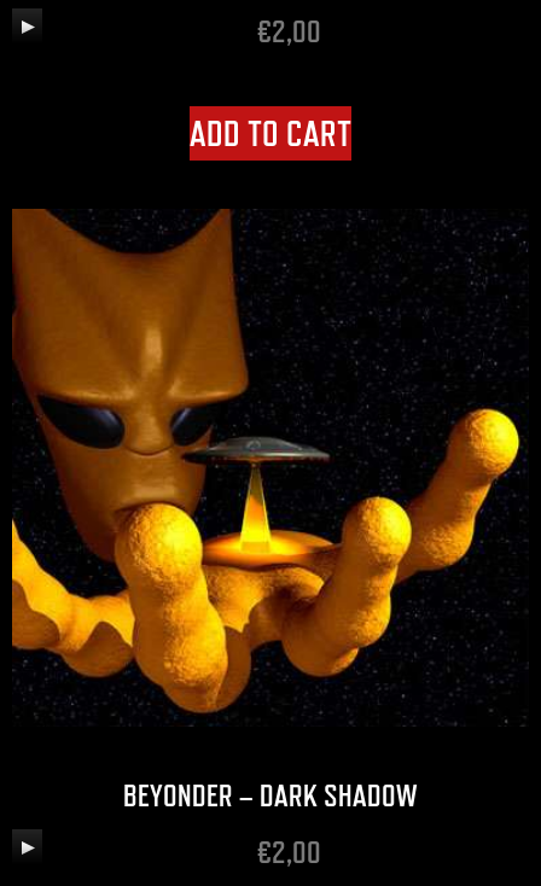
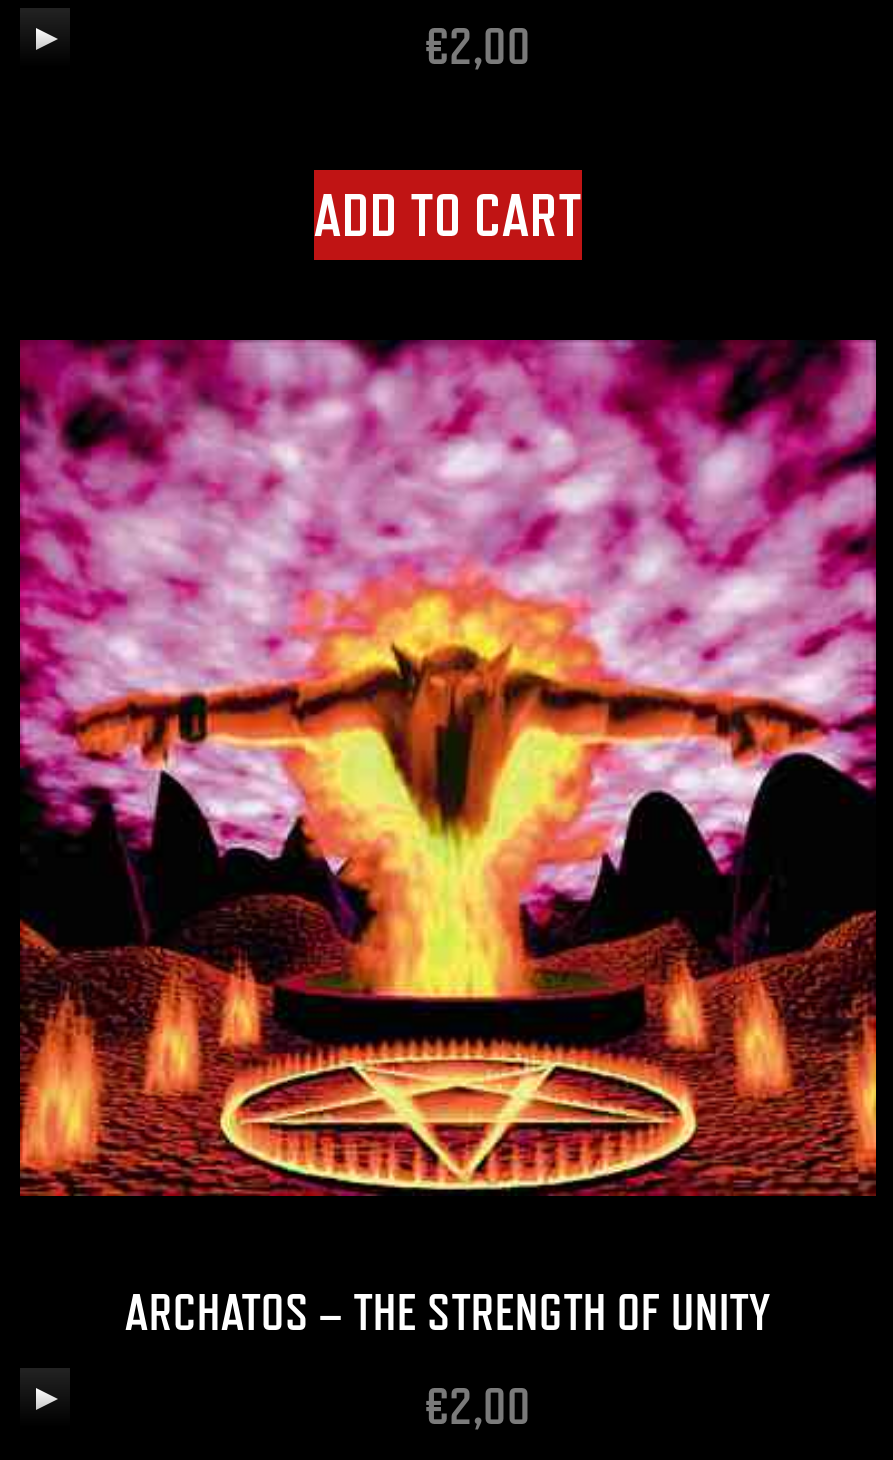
- [image]
+ [image]

- BEYONDER – DARK SHADOW
+ ARCHATOS – THE STRENGTH OF UNITY
